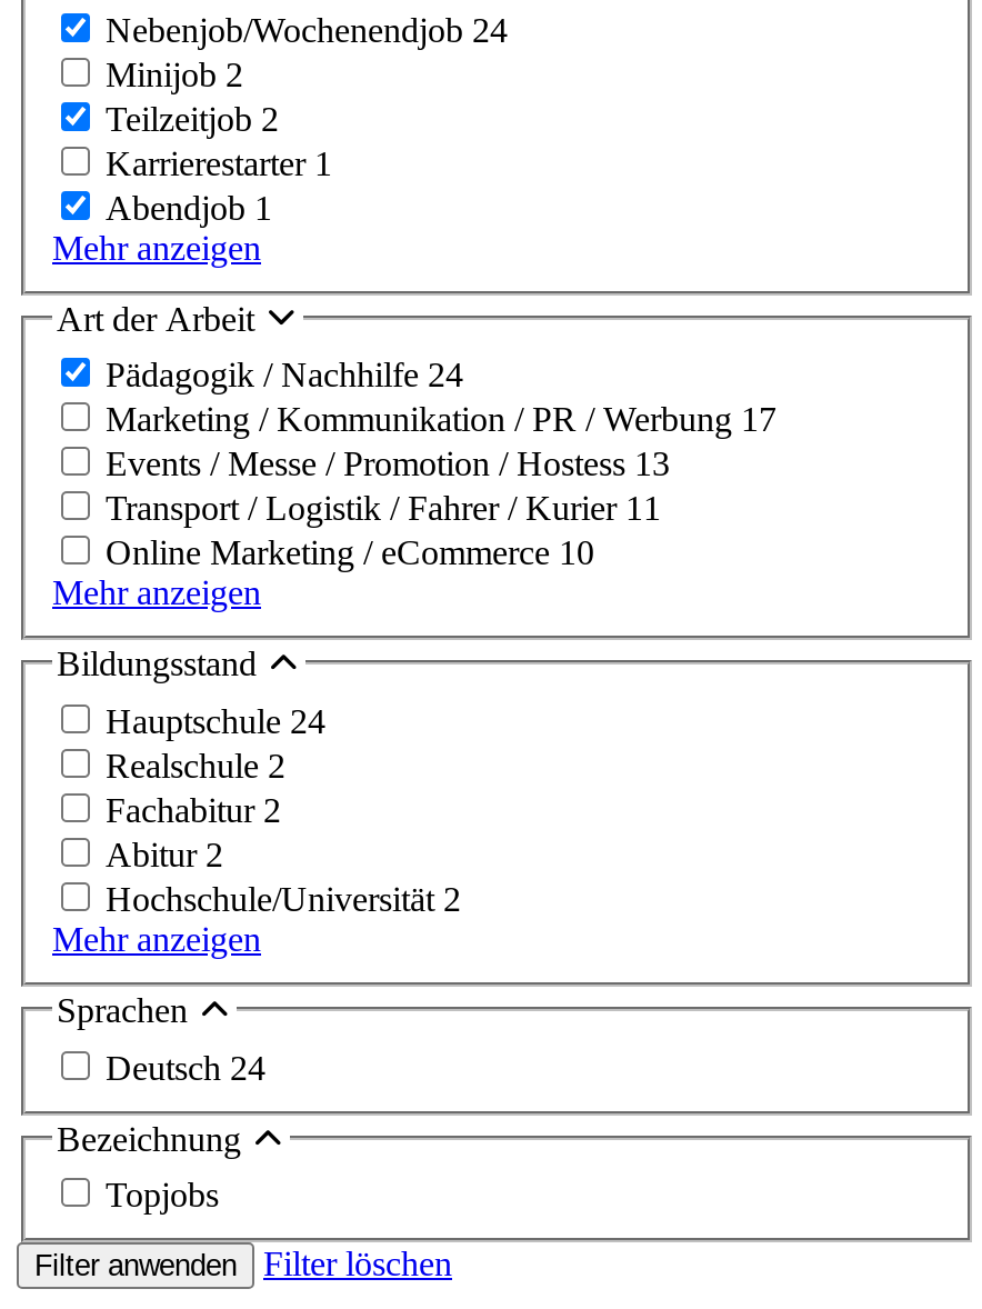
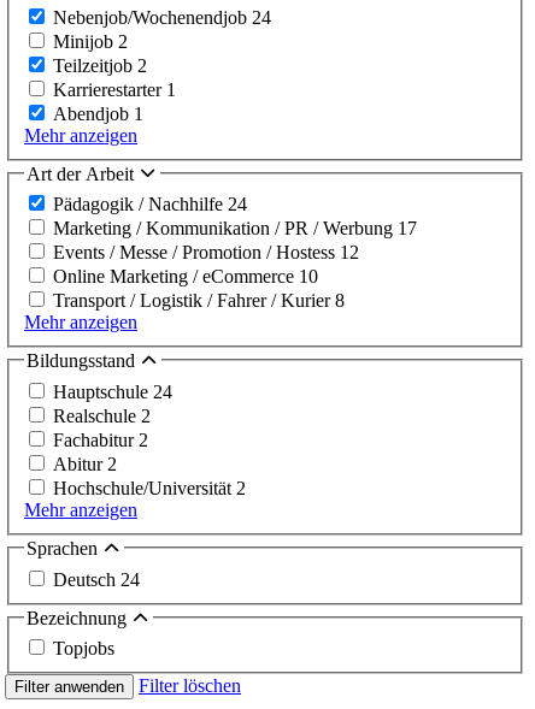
- Events / Messe / Promotion / Hostess 13
- Transport / Logistik / Fahrer / Kurier 11
+ Events / Messe / Promotion / Hostess 12

moved up: Online Marketing / eCommerce 10

+ Transport / Logistik / Fahrer / Kurier 8
